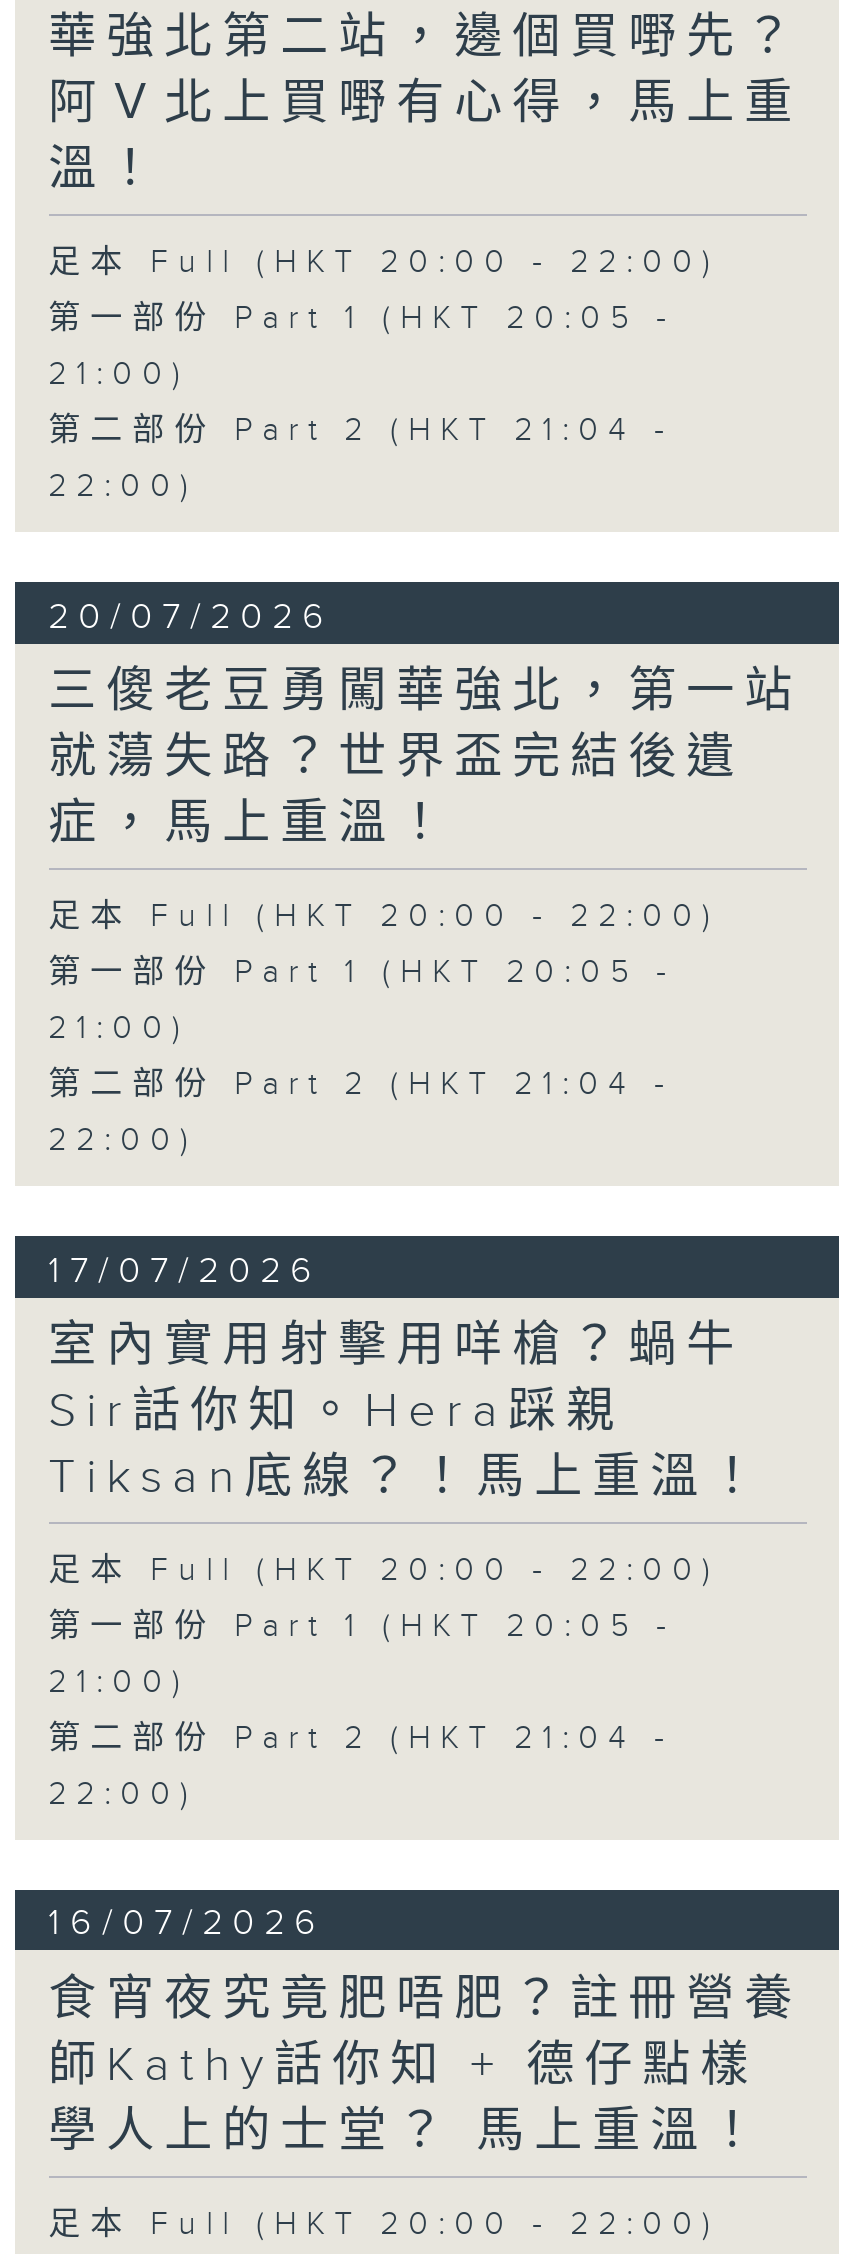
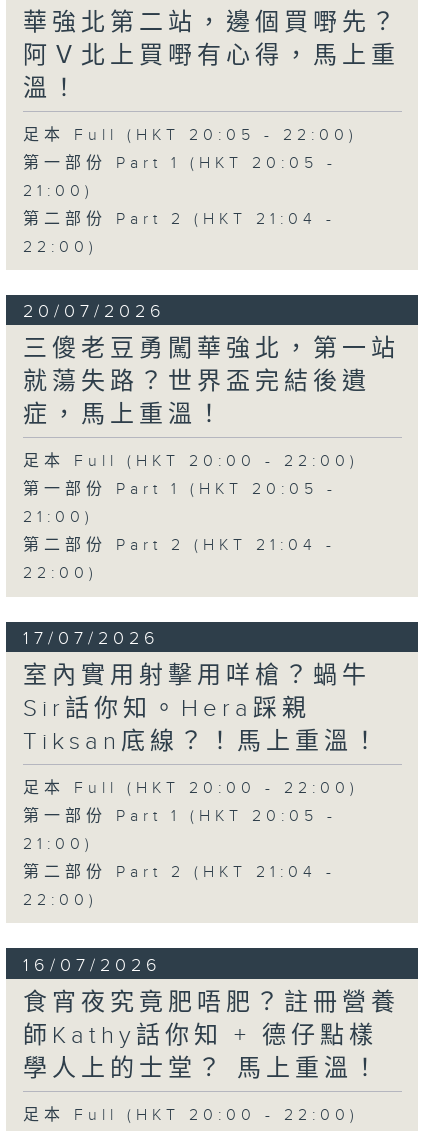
- 足本 Full (HKT 20:00 - 22:00)
+ 足本 Full (HKT 20:05 - 22:00)
